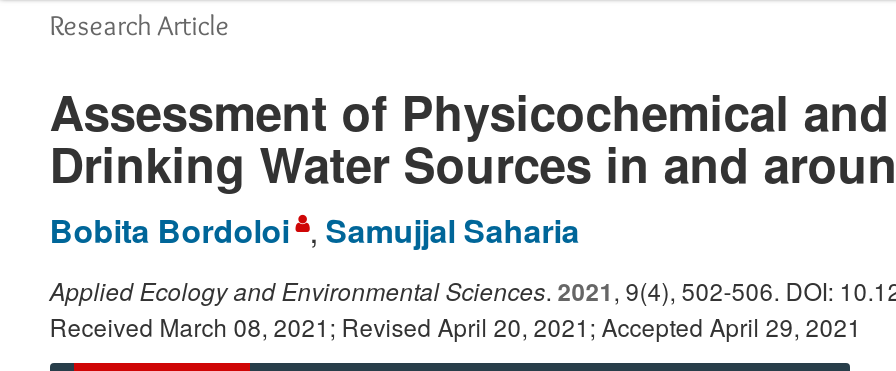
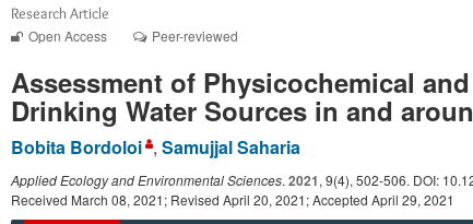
+ Open Access
+ Peer-reviewed
